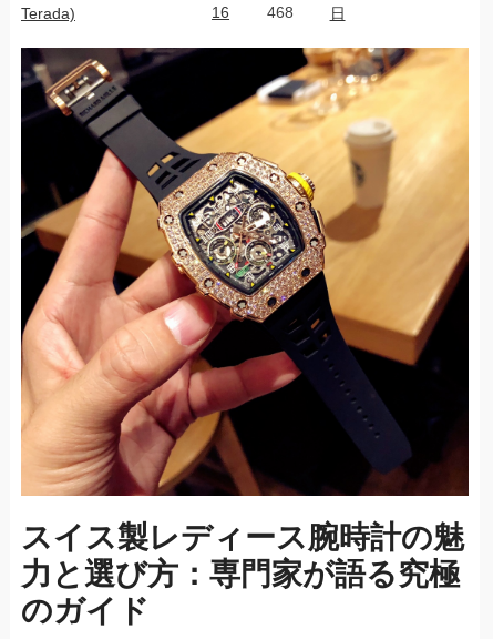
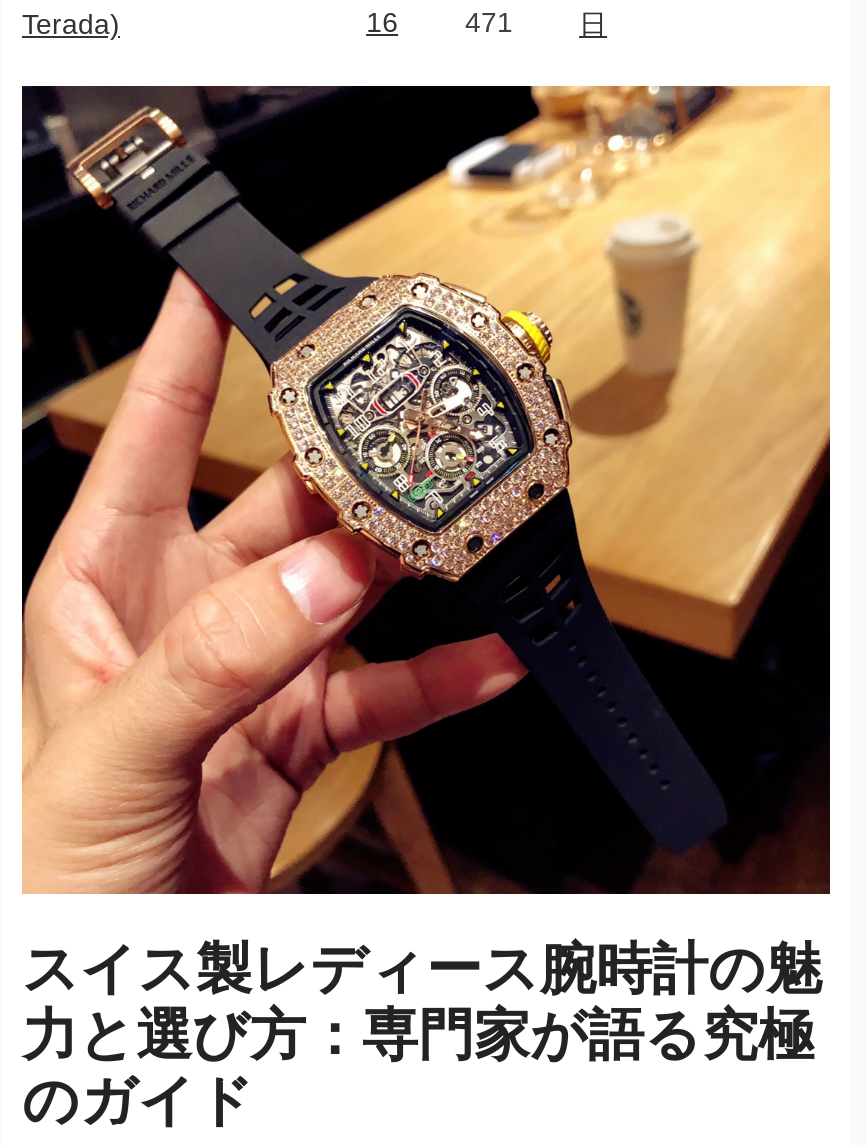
- 468
+ 471
